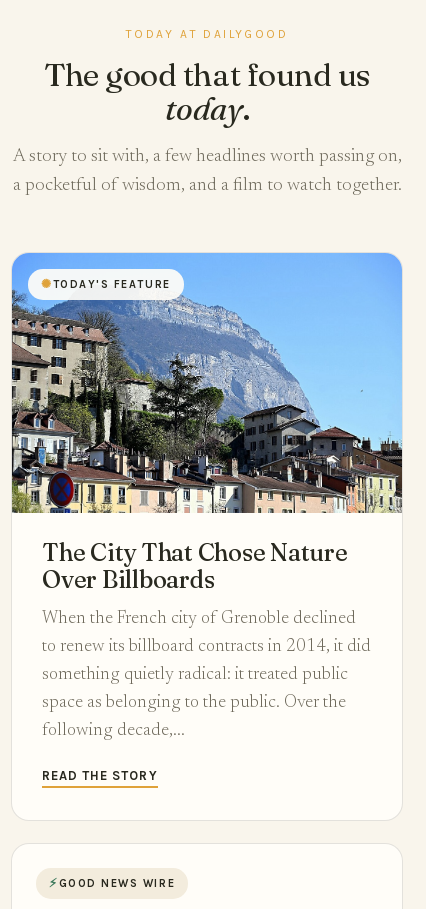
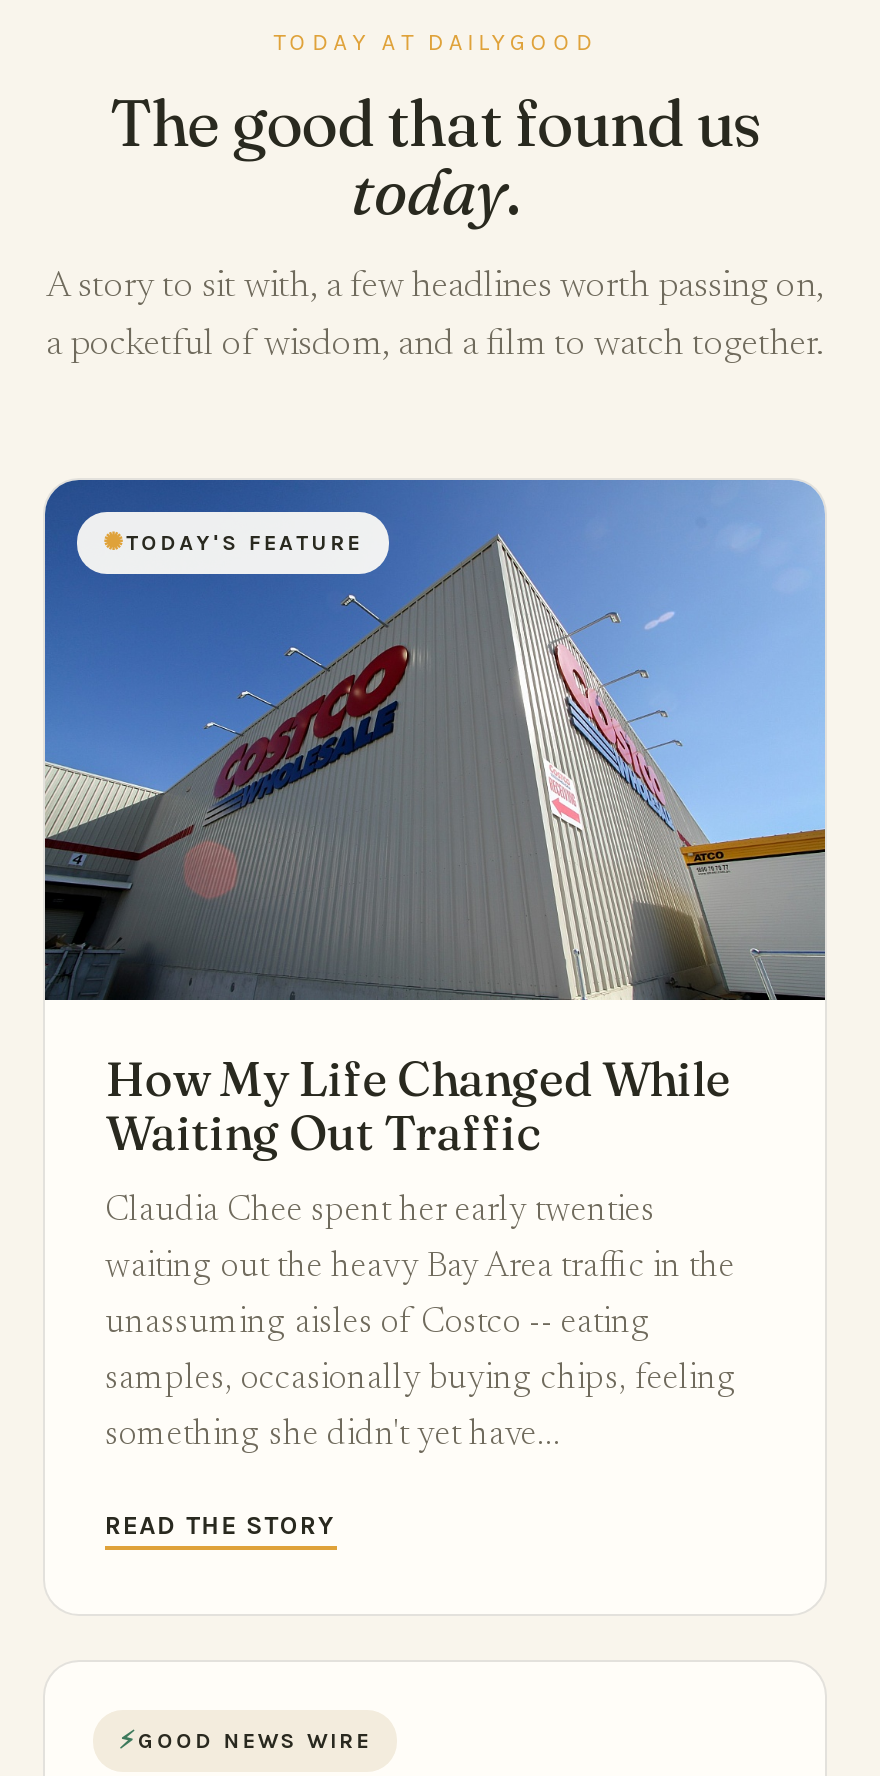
- [image]
- The City That Chose Nature
- Over Billboards
+ [image]
+ How My Life Changed While
+ Waiting Out Traffic

- When the French city of Grenoble declined
+ Claudia Chee spent her early twenties

- to renew its billboard contracts in 2014, it did
+ waiting out the heavy Bay Area traffic in the

- something quietly radical: it treated public
+ unassuming aisles of Costco -- eating

- space as belonging to the public. Over the
+ samples, occasionally buying chips, feeling

- following decade,...
+ something she didn't yet have...
